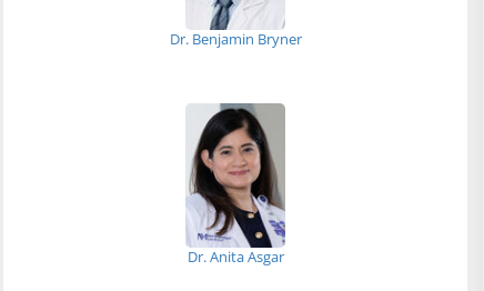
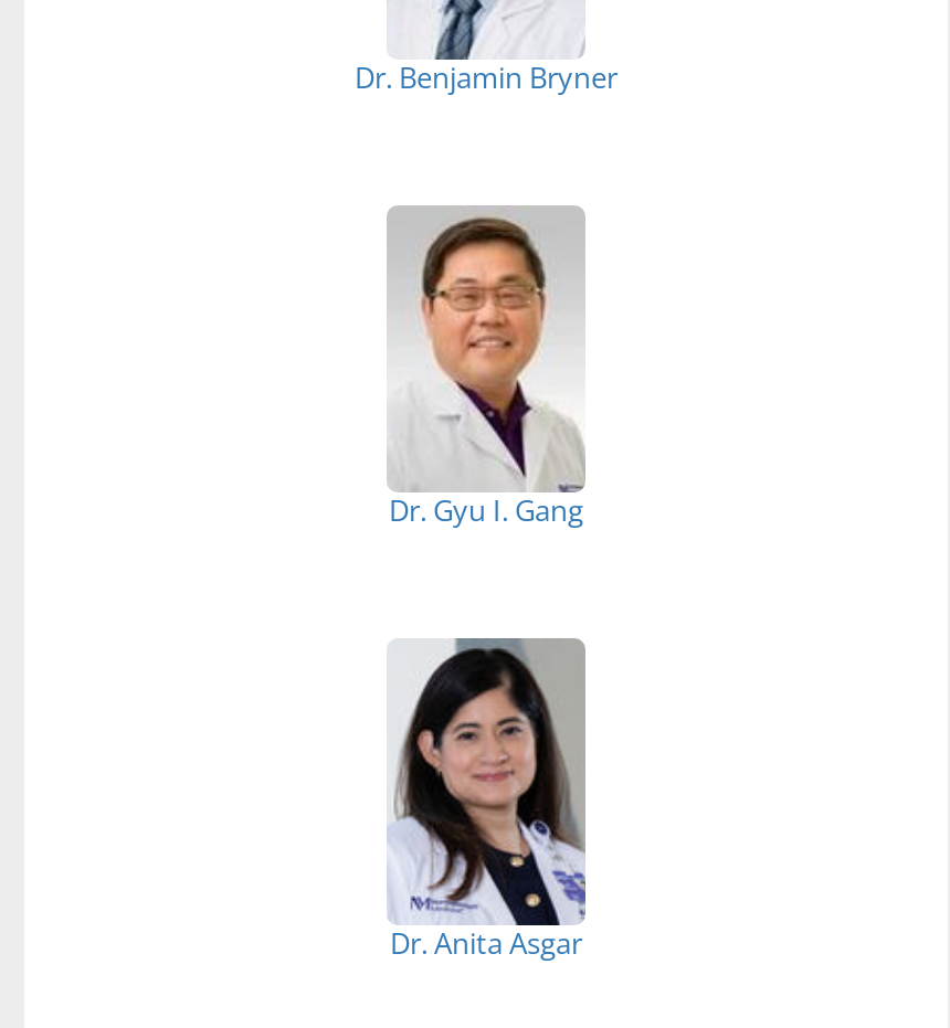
+ [image]
+ Dr. Gyu I. Gang
